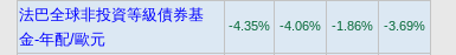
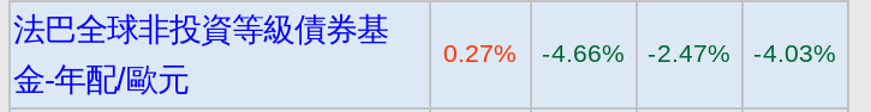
- -4.35%
+ 0.27%

- -4.06%
+ -4.66%

- -1.86%
+ -2.47%

- -3.69%
+ -4.03%
